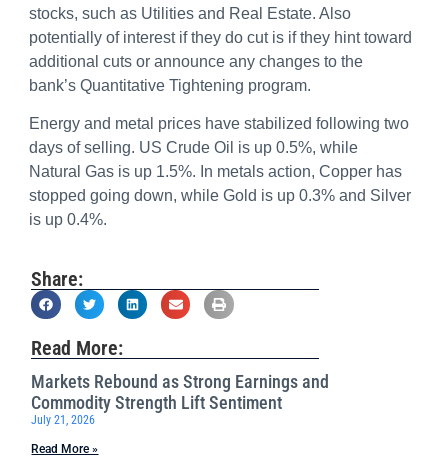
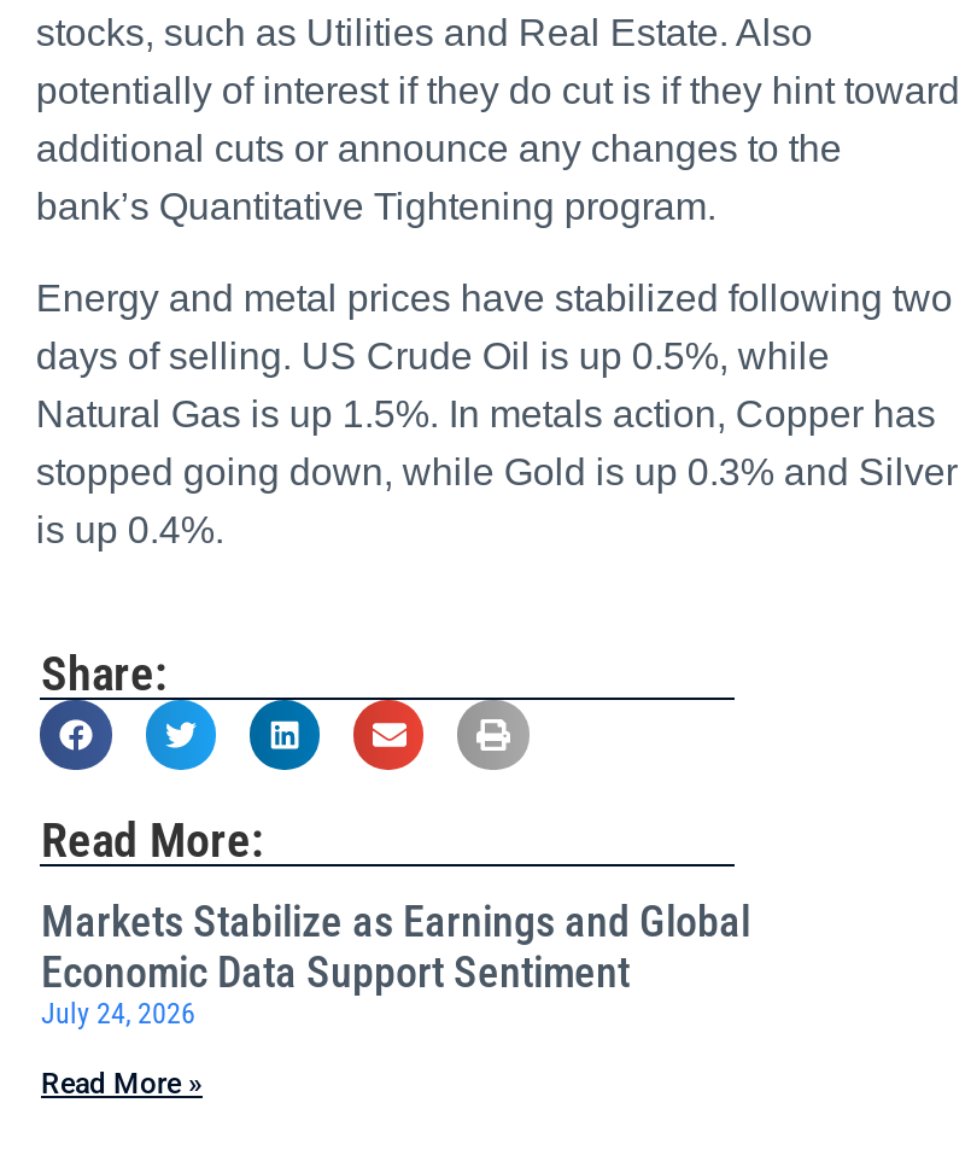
- Markets Rebound as Strong Earnings and
+ Markets Stabilize as Earnings and Global

- Commodity Strength Lift Sentiment
+ Economic Data Support Sentiment

- July 21, 2026
+ July 24, 2026
